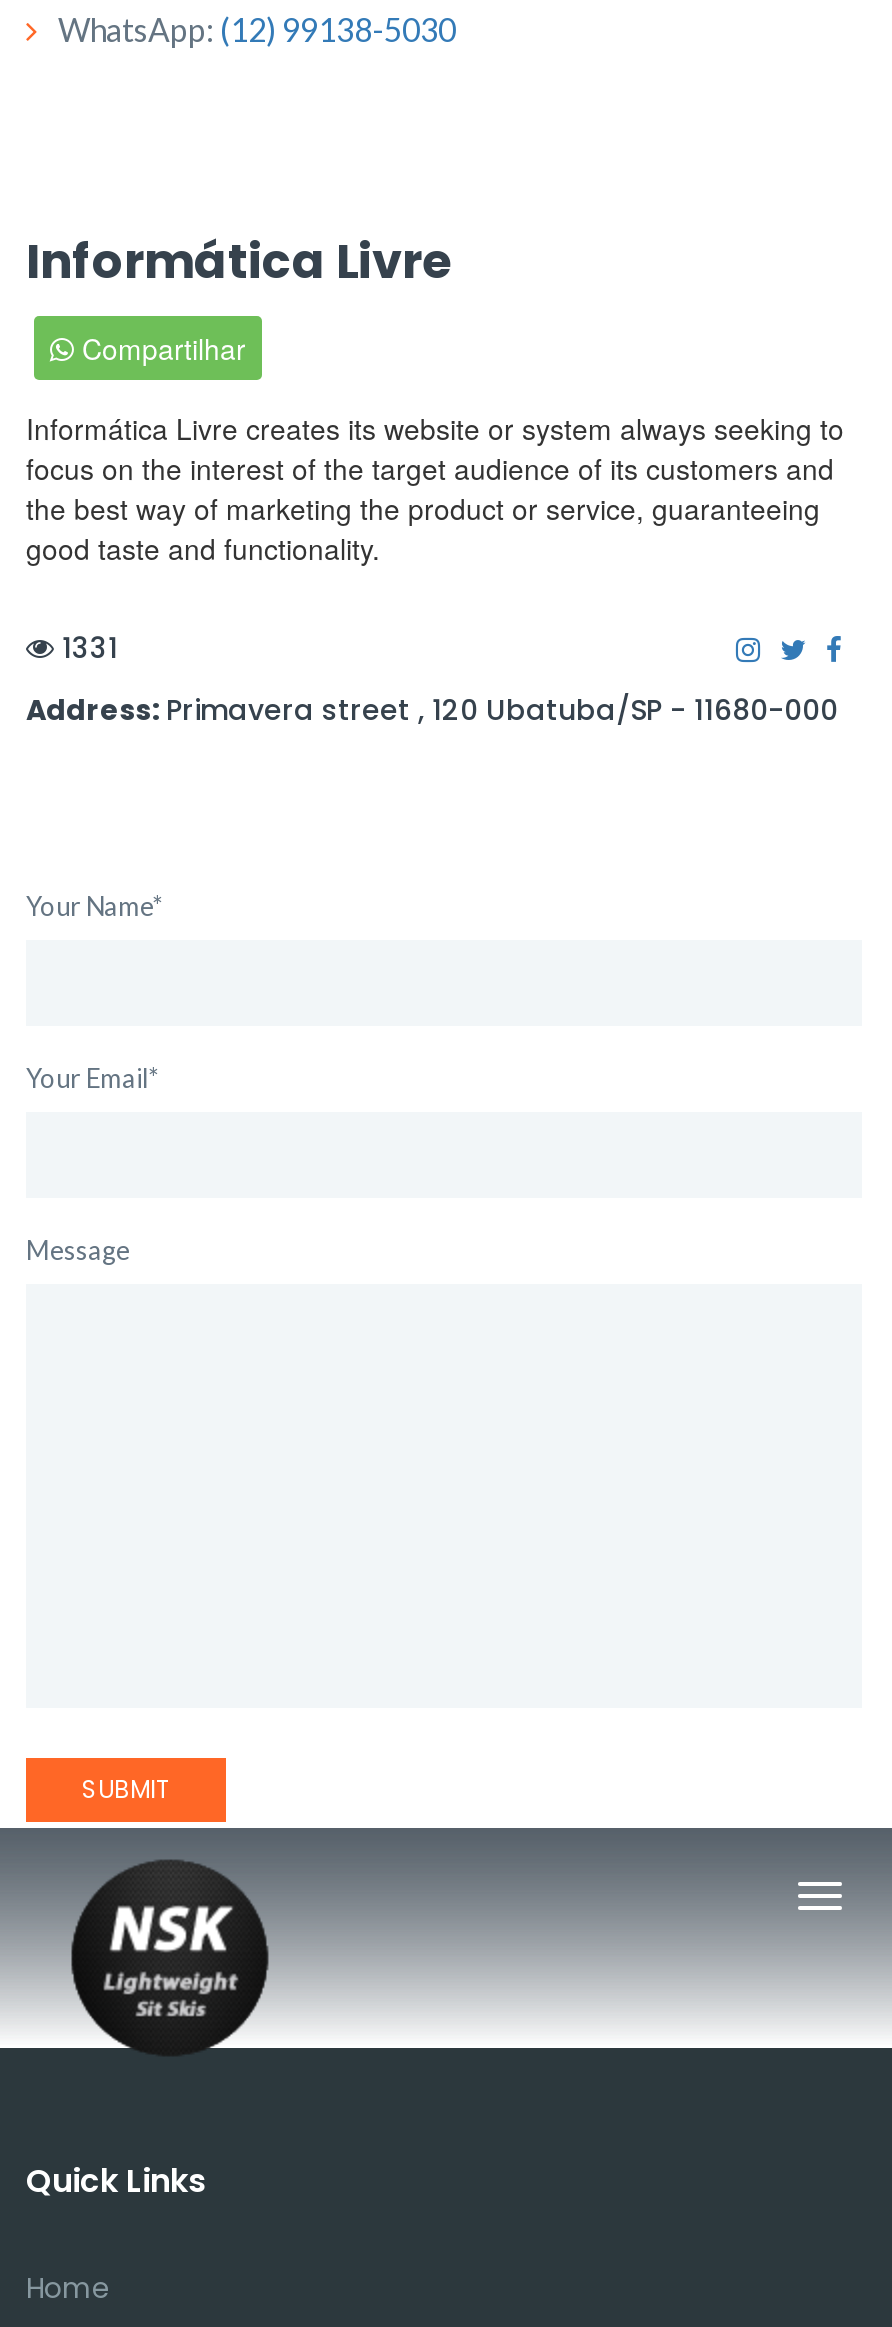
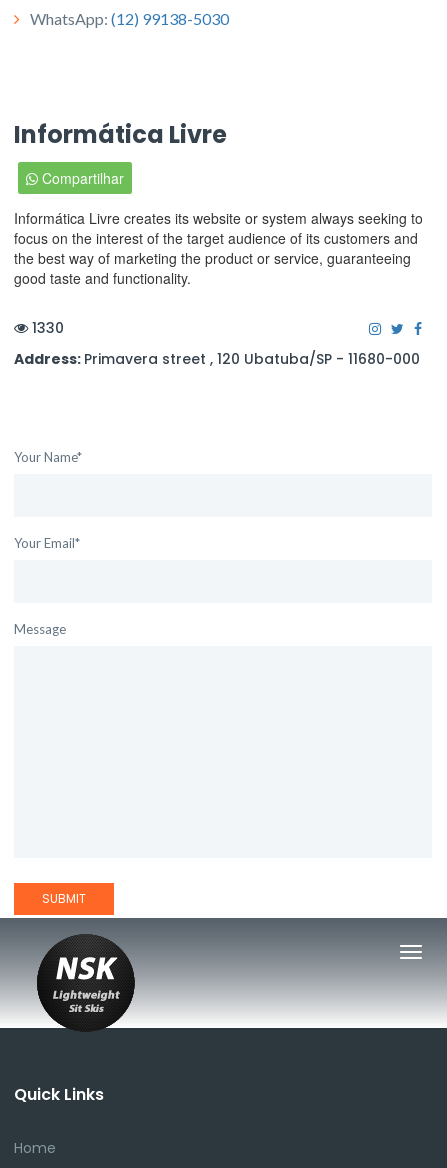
- 1331
+ 1330
